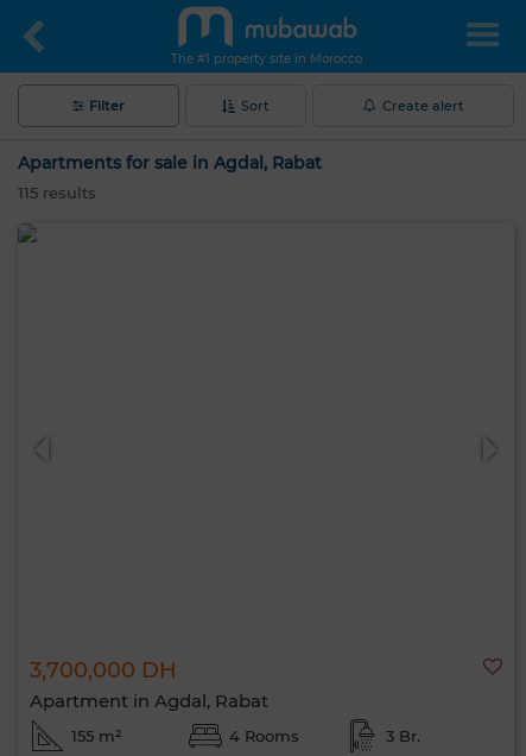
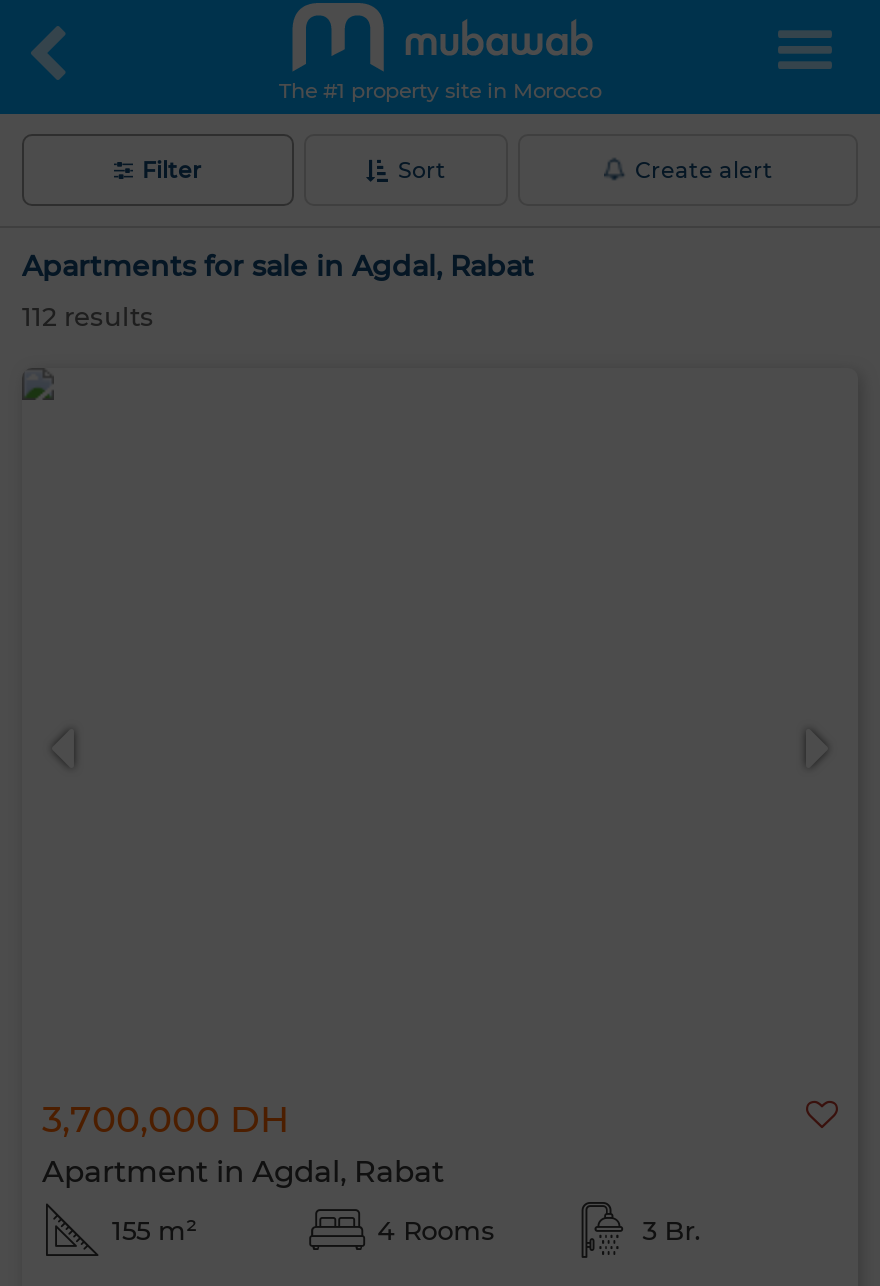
- 115 results
+ 112 results
